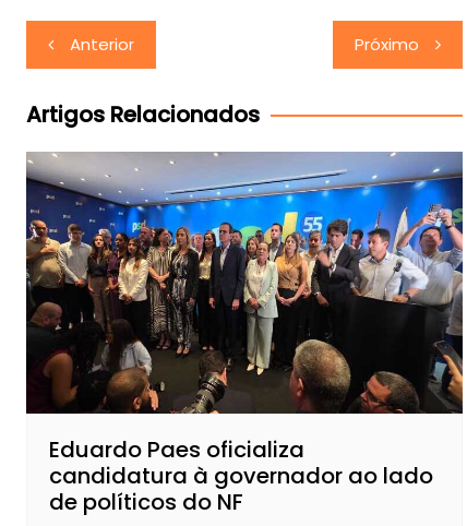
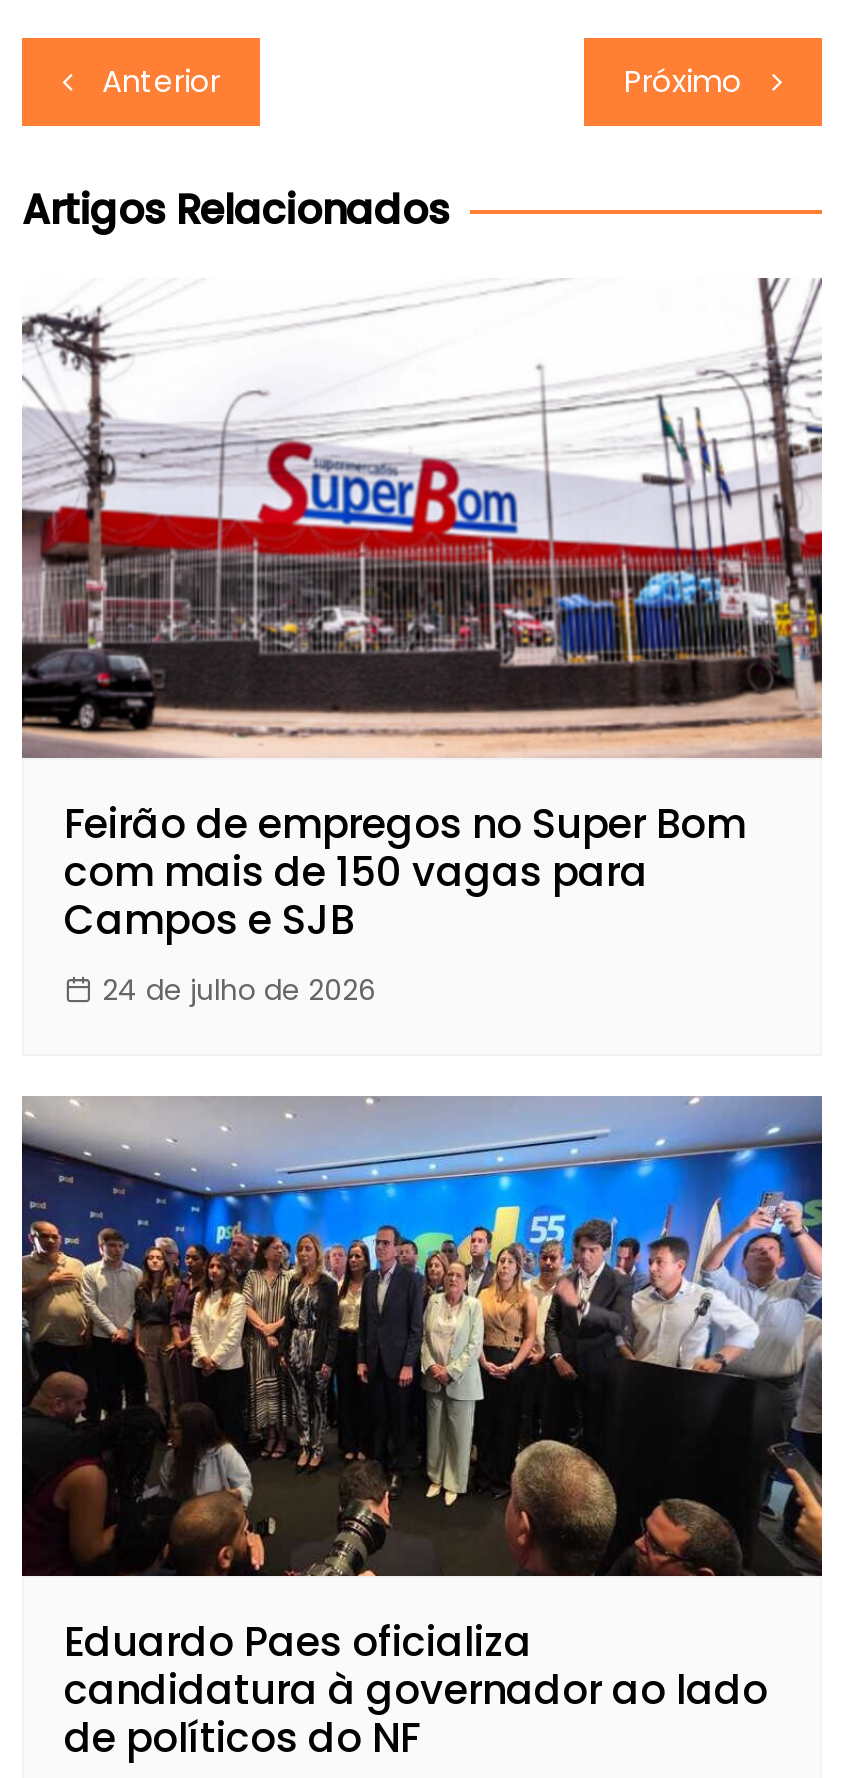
+ [image]
+ Feirão de empregos no Super Bom
+ com mais de 150 vagas para
+ Campos e SJB
+ 24 de julho de 2026
